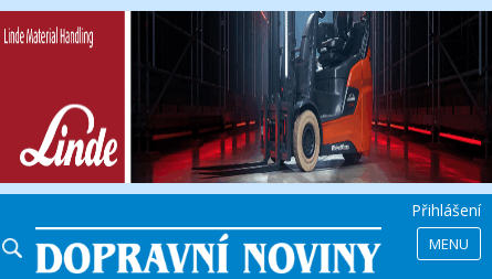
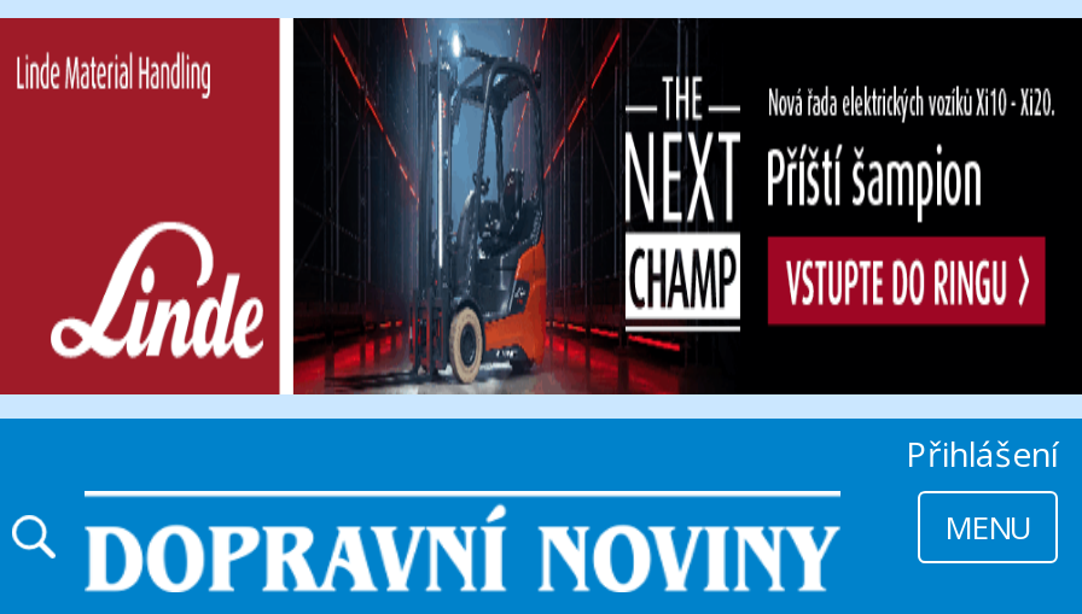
- [image]
+ [image]
